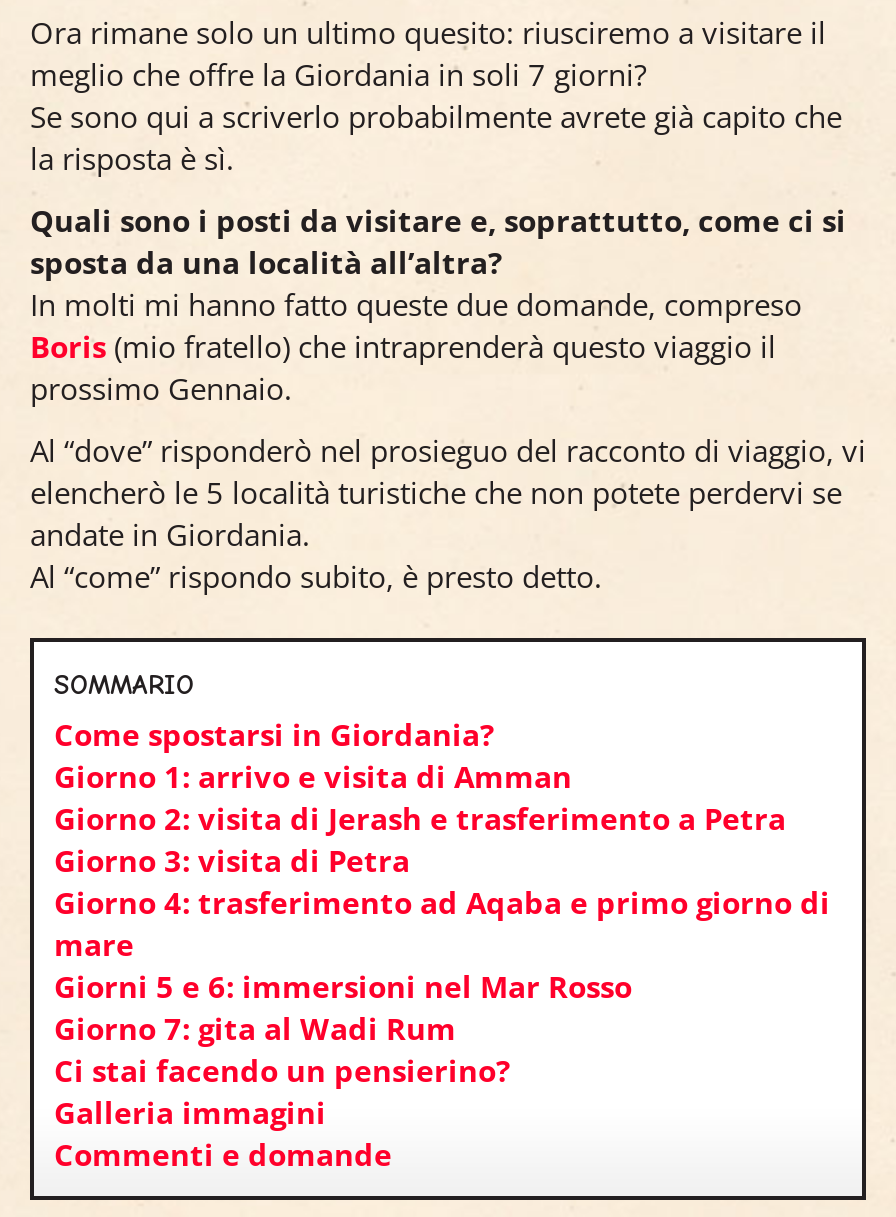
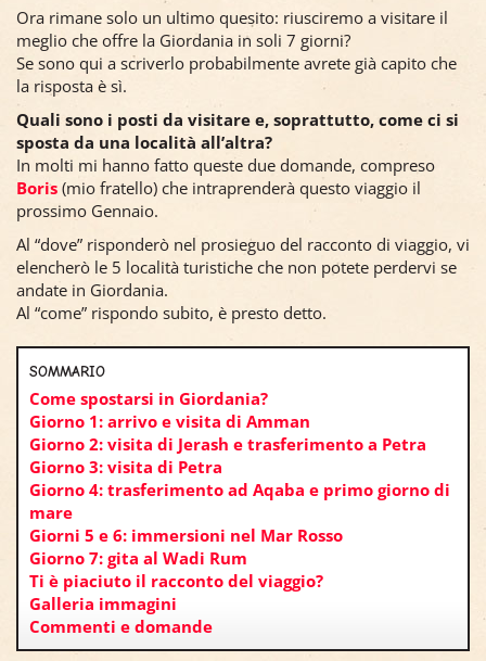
- Ci stai facendo un pensierino?
+ Ti è piaciuto il racconto del viaggio?
